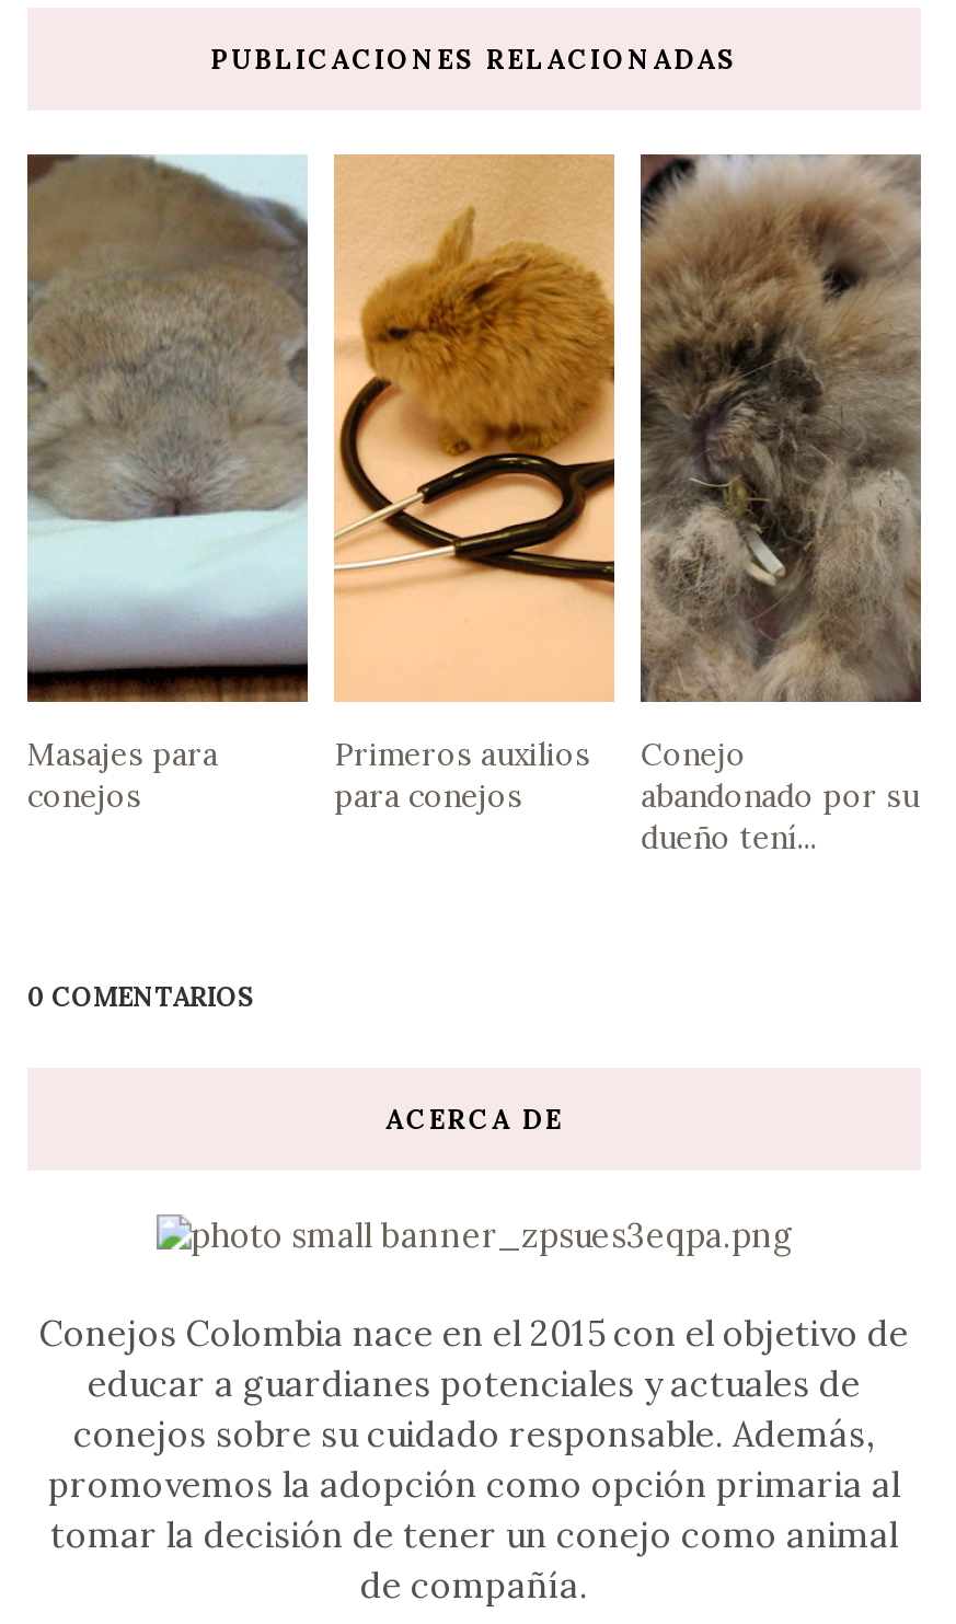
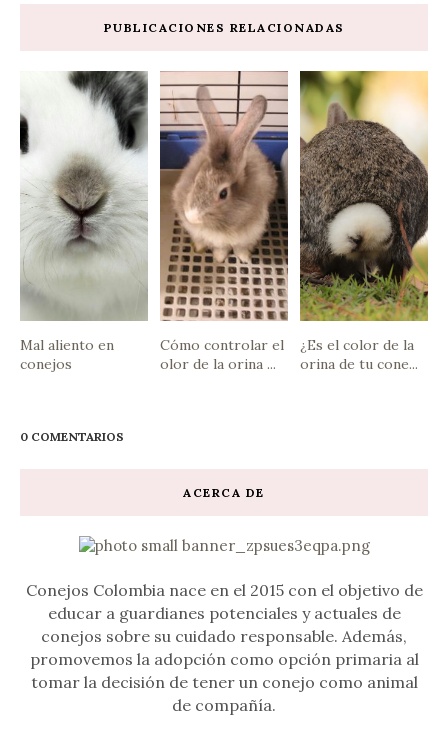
- [image]
- Masajes para
+ [image]
+ Mal aliento en

- [image]
- Primeros auxilios
- para conejos
+ [image]
+ Cómo controlar el
+ olor de la orina ...

- [image]
- Conejo
- abandonado por su
- dueño tení...
+ [image]
+ ¿Es el color de la
+ orina de tu cone...
